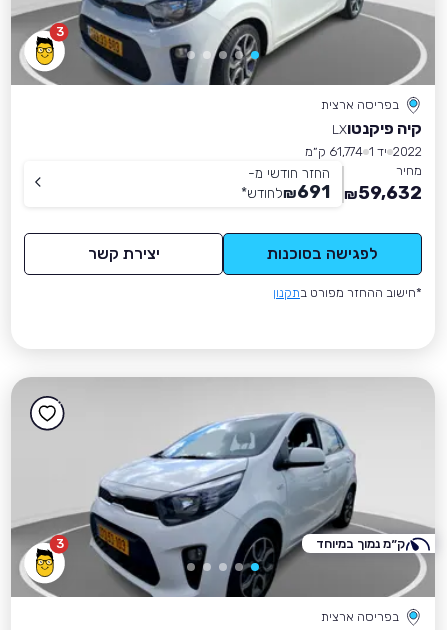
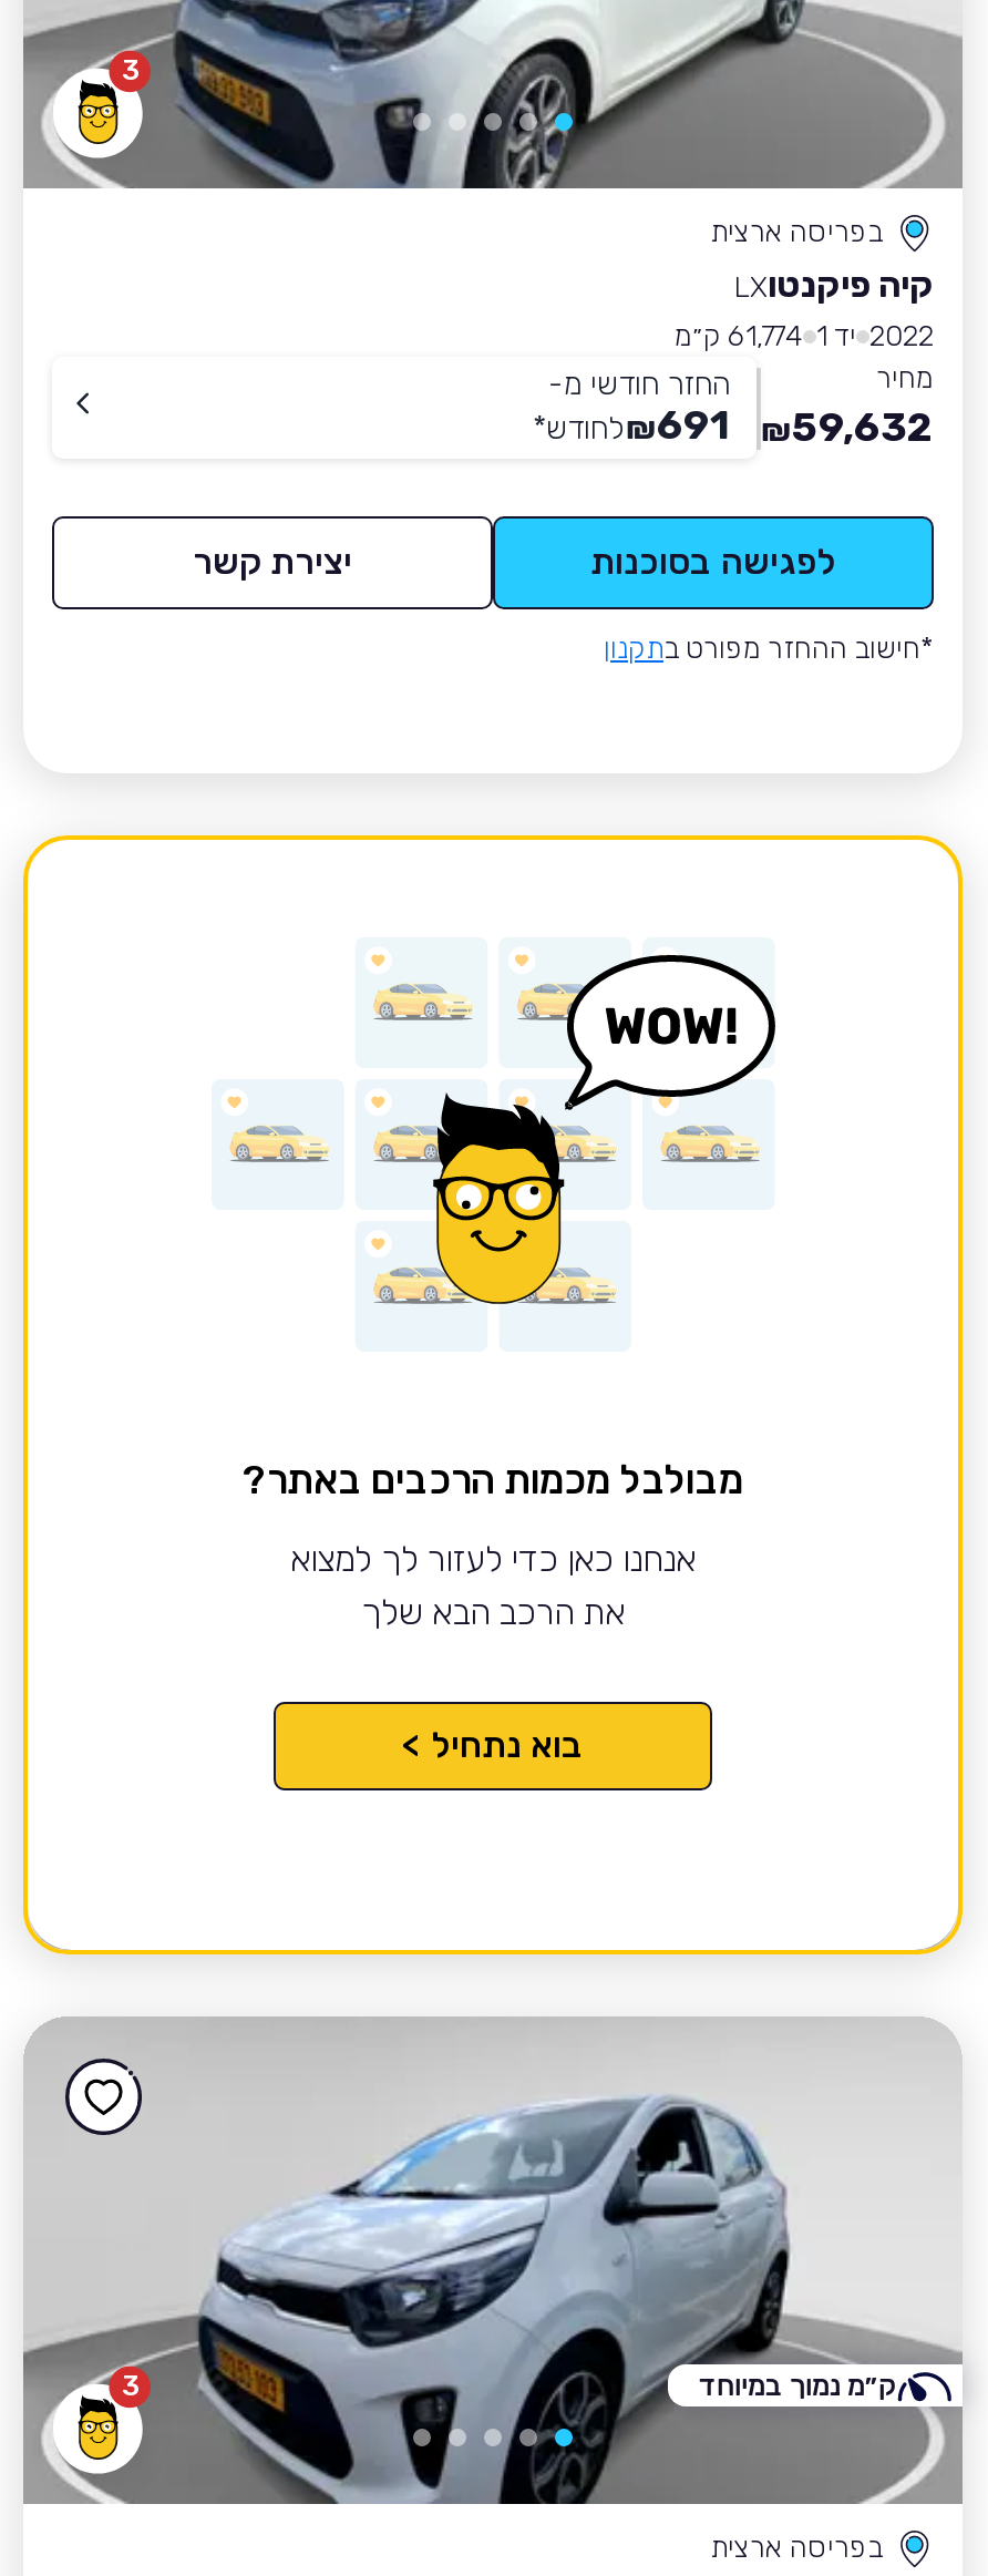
+ [image]
+ מבולבל מכמות הרכבים באתר?
+ אנחנו כאן כדי לעזור לך למצוא
+ את הרכב הבא שלך
+ בוא נתחיל >
